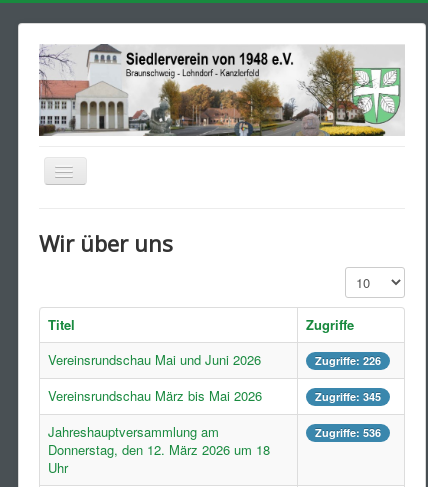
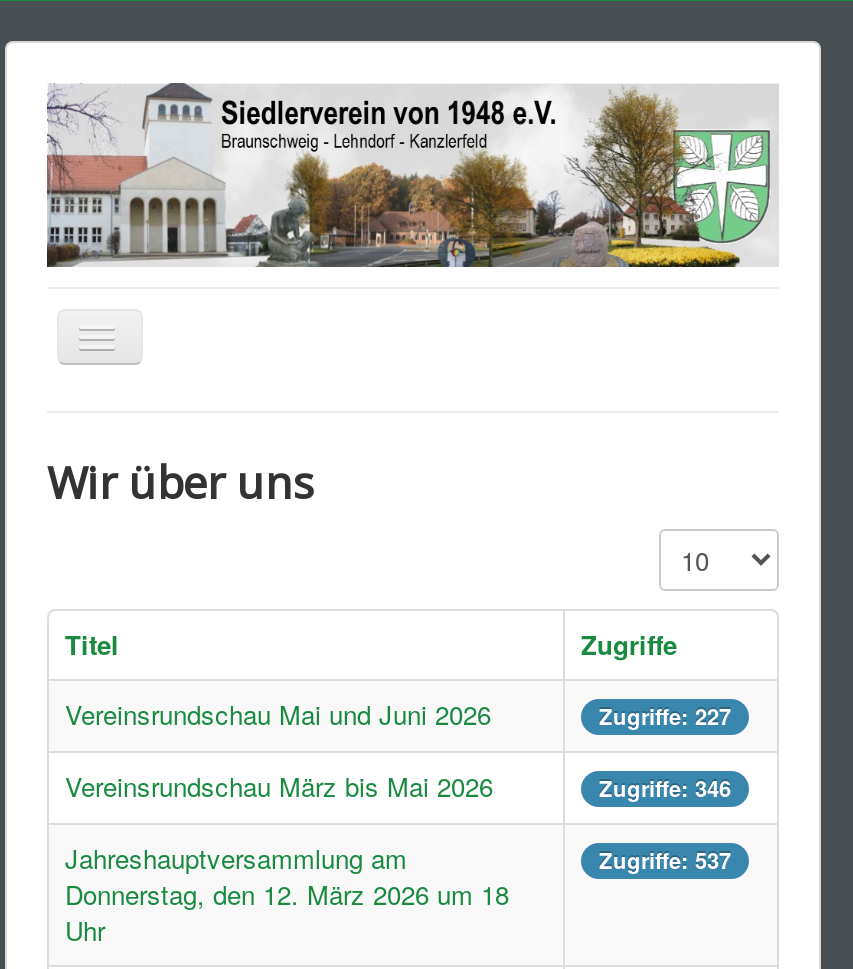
- Zugriffe: 226
+ Zugriffe: 227

- Zugriffe: 345
+ Zugriffe: 346

- Zugriffe: 536
+ Zugriffe: 537
